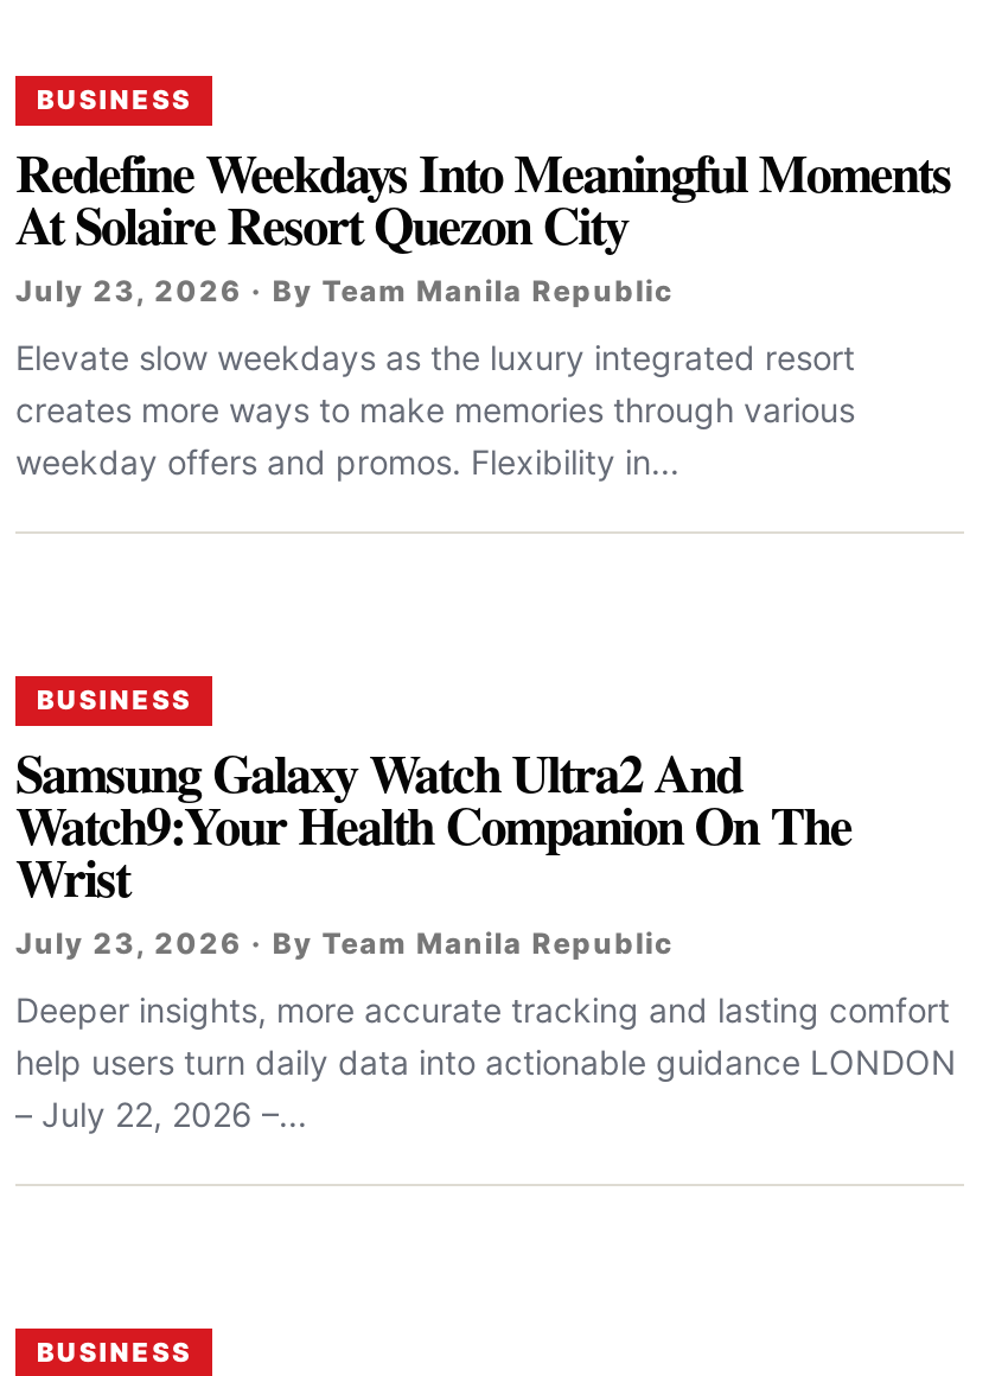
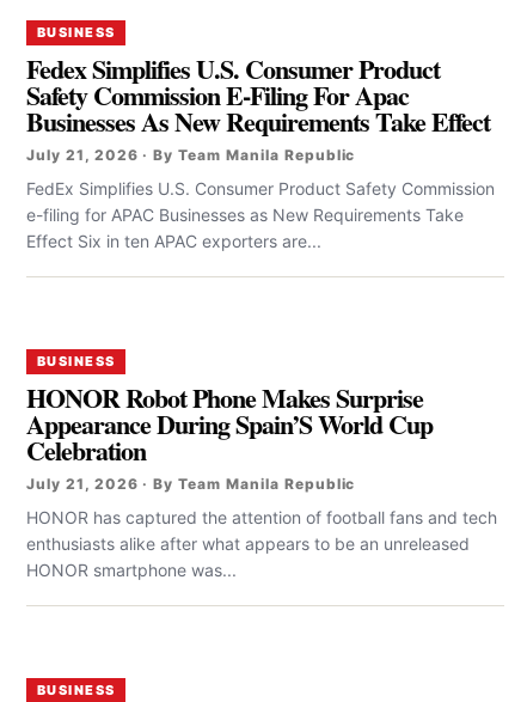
- Redefine Weekdays Into Meaningful Moments
- At Solaire Resort Quezon City
- July 23, 2026 · By Team Manila Republic
+ Fedex Simplifies U.S. Consumer Product
+ Safety Commission E-Filing For Apac
+ Businesses As New Requirements Take Effect
+ July 21, 2026 · By Team Manila Republic

- Elevate slow weekdays as the luxury integrated resort
- creates more ways to make memories through various
- weekday offers and promos. Flexibility in...
+ FedEx Simplifies U.S. Consumer Product Safety Commission
+ e-filing for APAC Businesses as New Requirements Take
+ Effect Six in ten APAC exporters are...

- Samsung Galaxy Watch Ultra2 And
- Watch9:Your Health Companion On The
- Wrist
- July 23, 2026 · By Team Manila Republic
+ HONOR Robot Phone Makes Surprise
+ Appearance During Spain’S World Cup
+ Celebration
+ July 21, 2026 · By Team Manila Republic

- Deeper insights, more accurate tracking and lasting comfort
- help users turn daily data into actionable guidance LONDON
- – July 22, 2026 –...
+ HONOR has captured the attention of football fans and tech
+ enthusiasts alike after what appears to be an unreleased
+ HONOR smartphone was...
